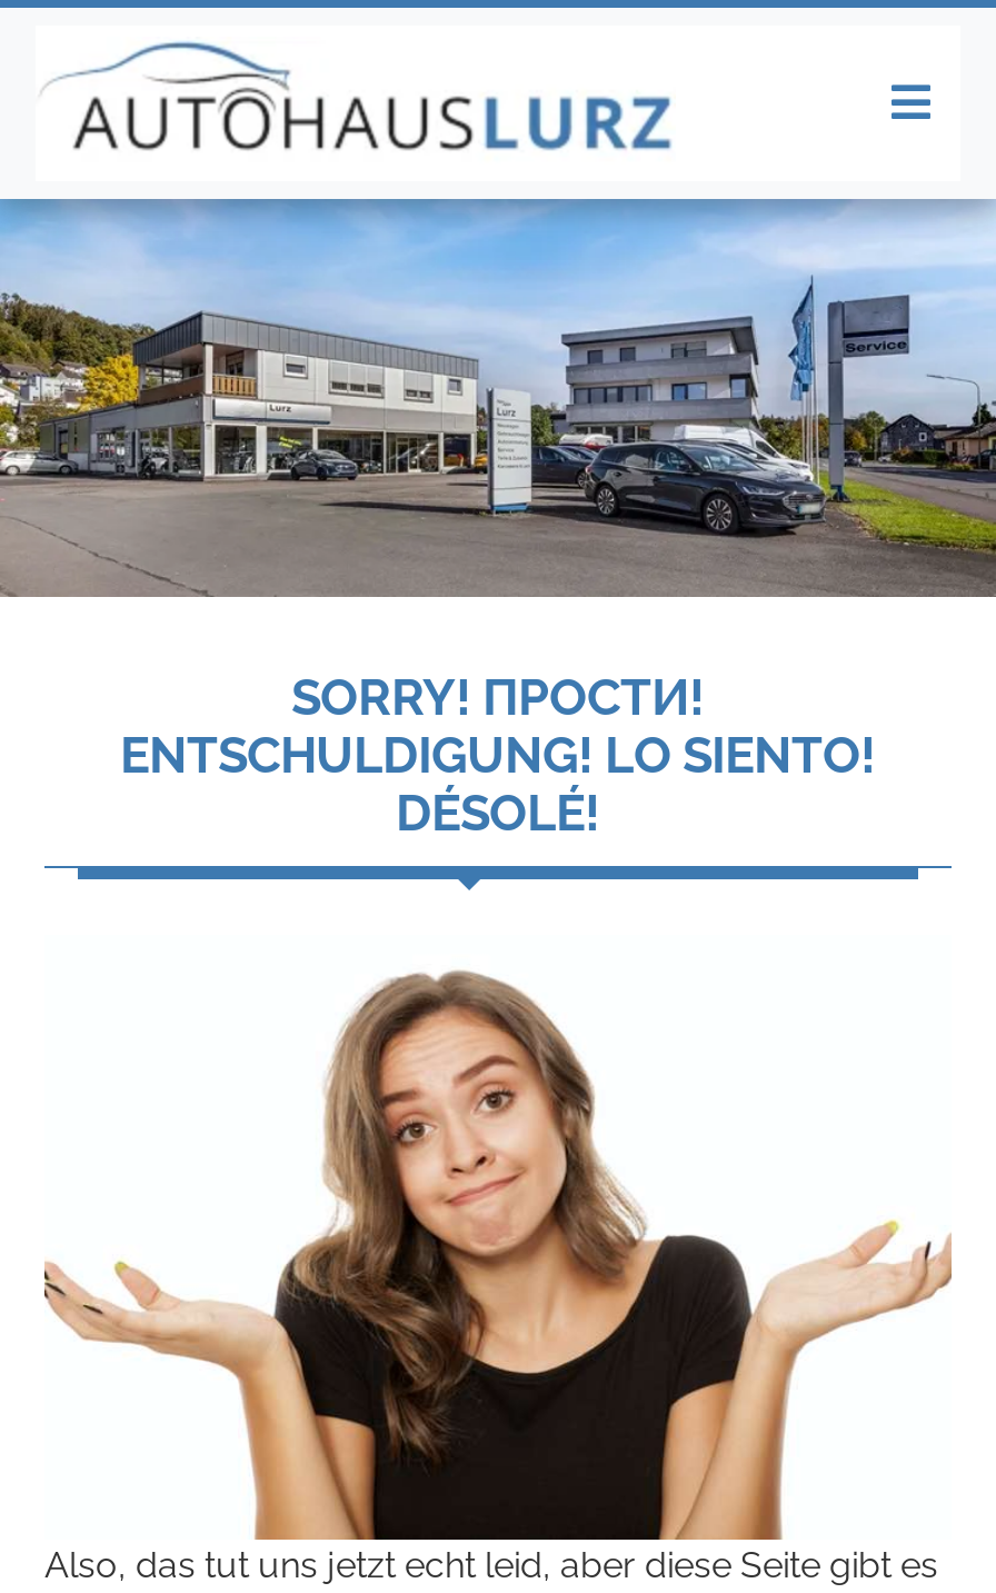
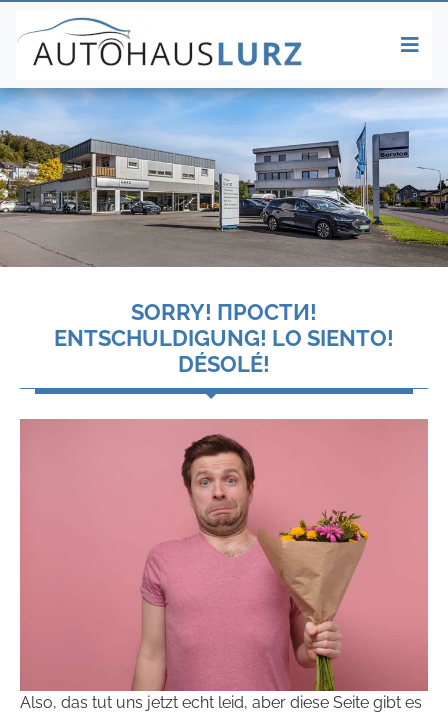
- [image]
+ [image]
